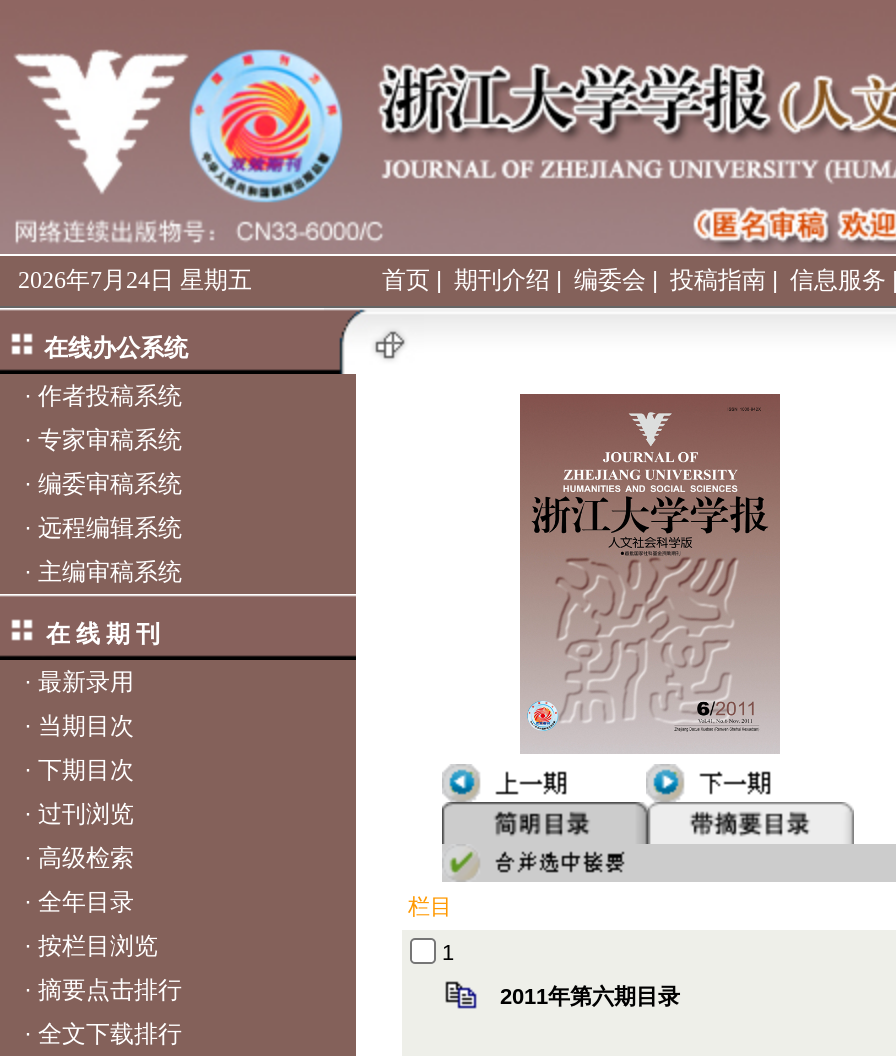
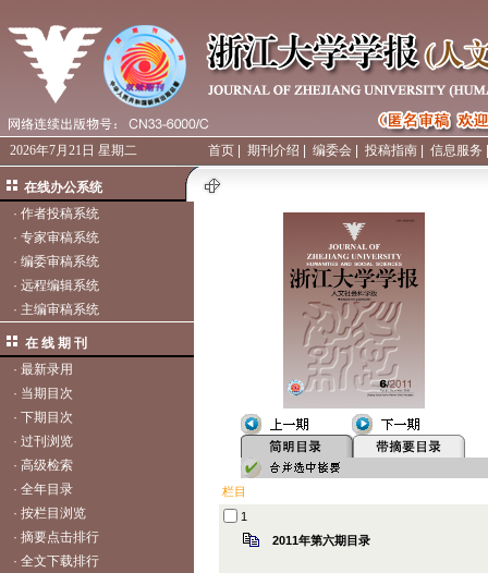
- 2026年7月24日 星期五
+ 2026年7月21日 星期二
